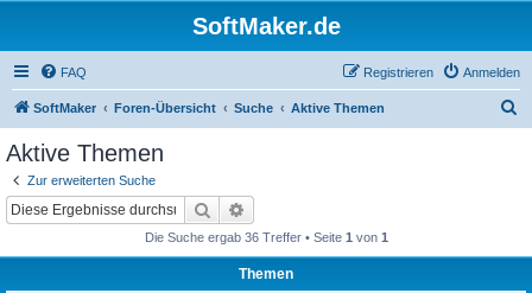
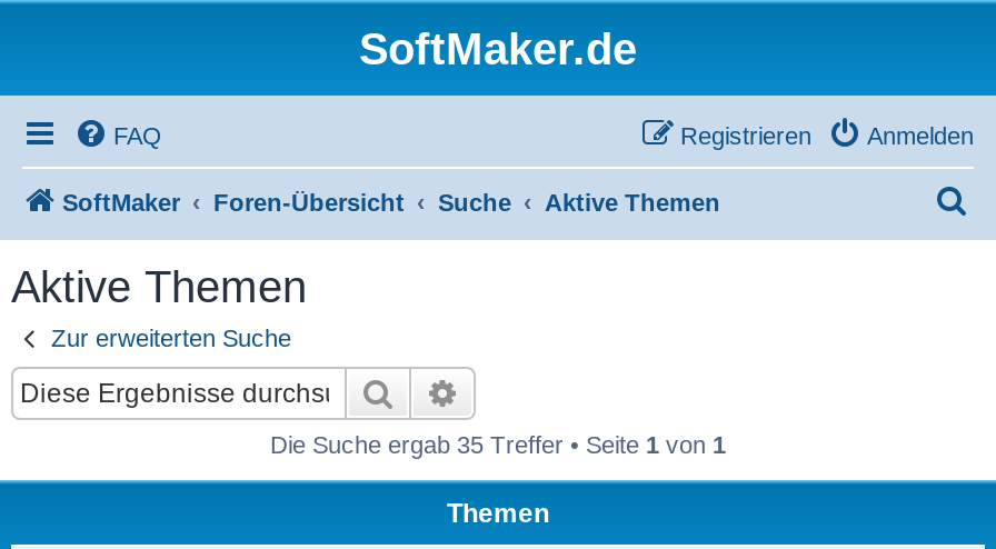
- Die Suche ergab 36 Treffer • Seite 1 von 1
+ Die Suche ergab 35 Treffer • Seite 1 von 1
